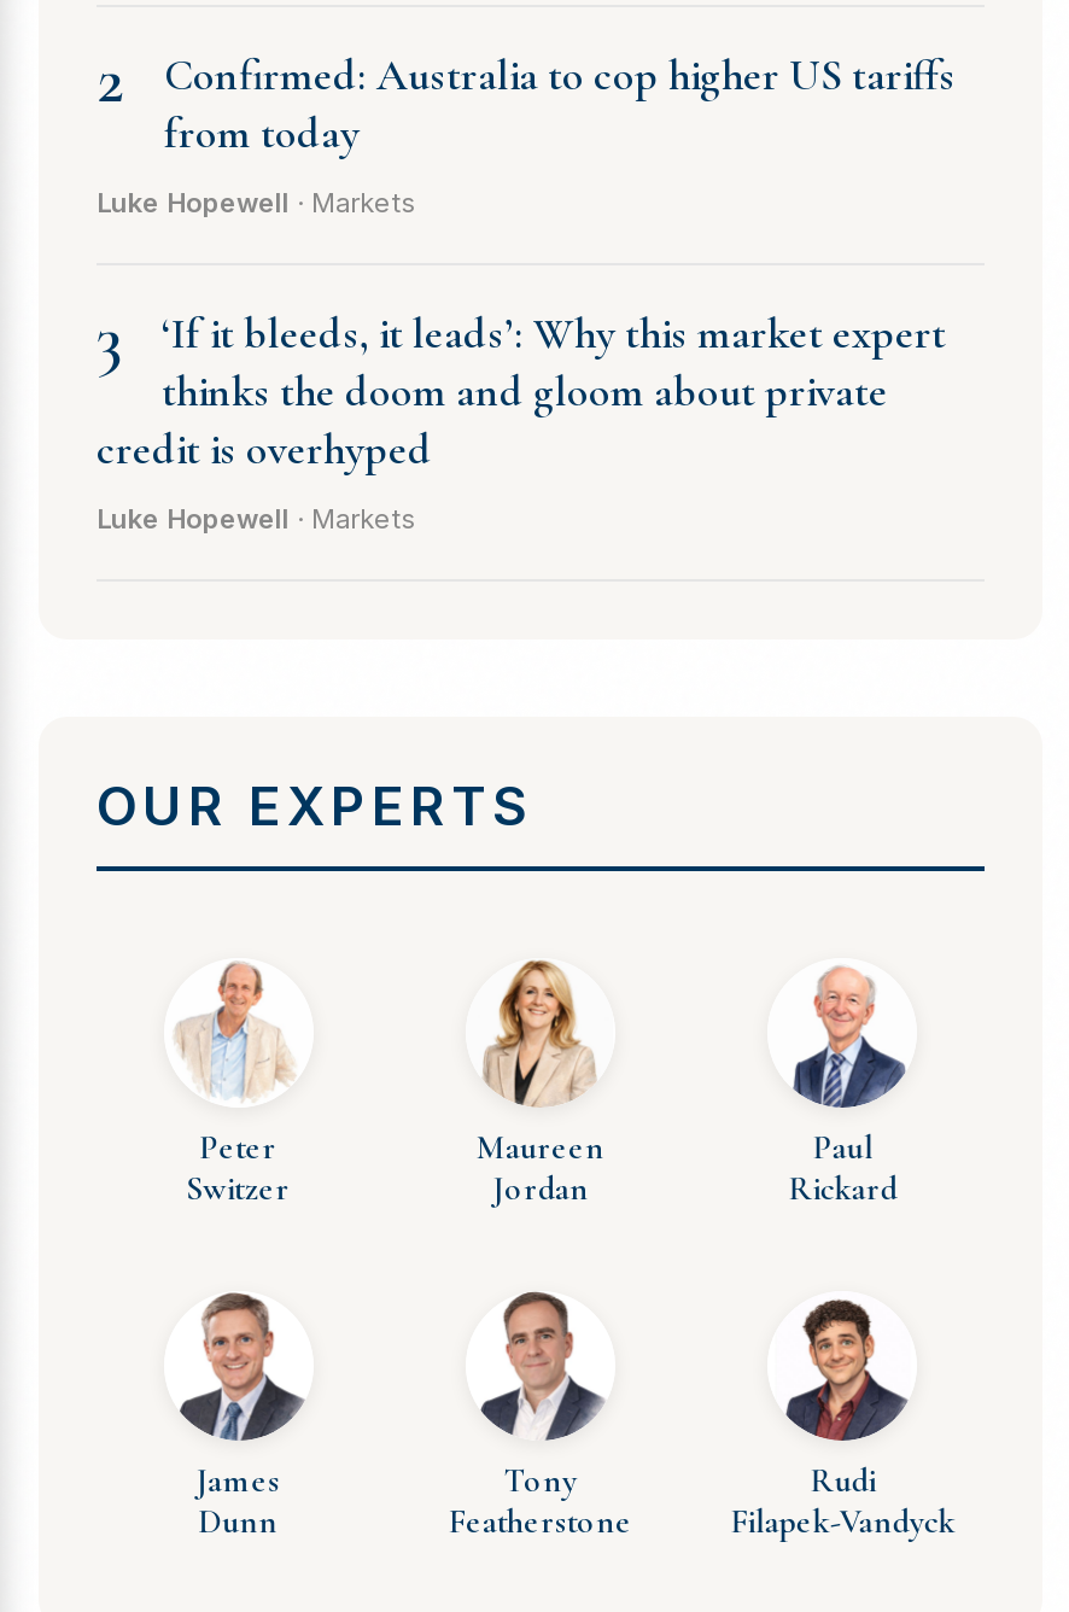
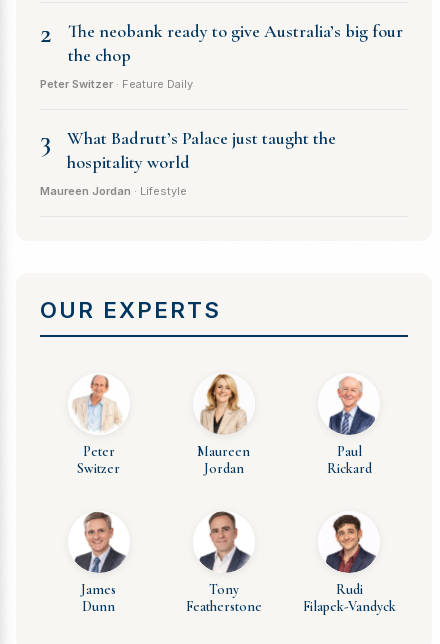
- Confirmed: Australia to cop higher US tariffs
- from today
+ The neobank ready to give Australia’s big four
+ the chop

- Luke Hopewell · Markets
+ Peter Switzer · Feature Daily

- ‘If it bleeds, it leads’: Why this market expert
- thinks the doom and gloom about private
- credit is overhyped
+ What Badrutt’s Palace just taught the
+ hospitality world

- Luke Hopewell · Markets
+ Maureen Jordan · Lifestyle
